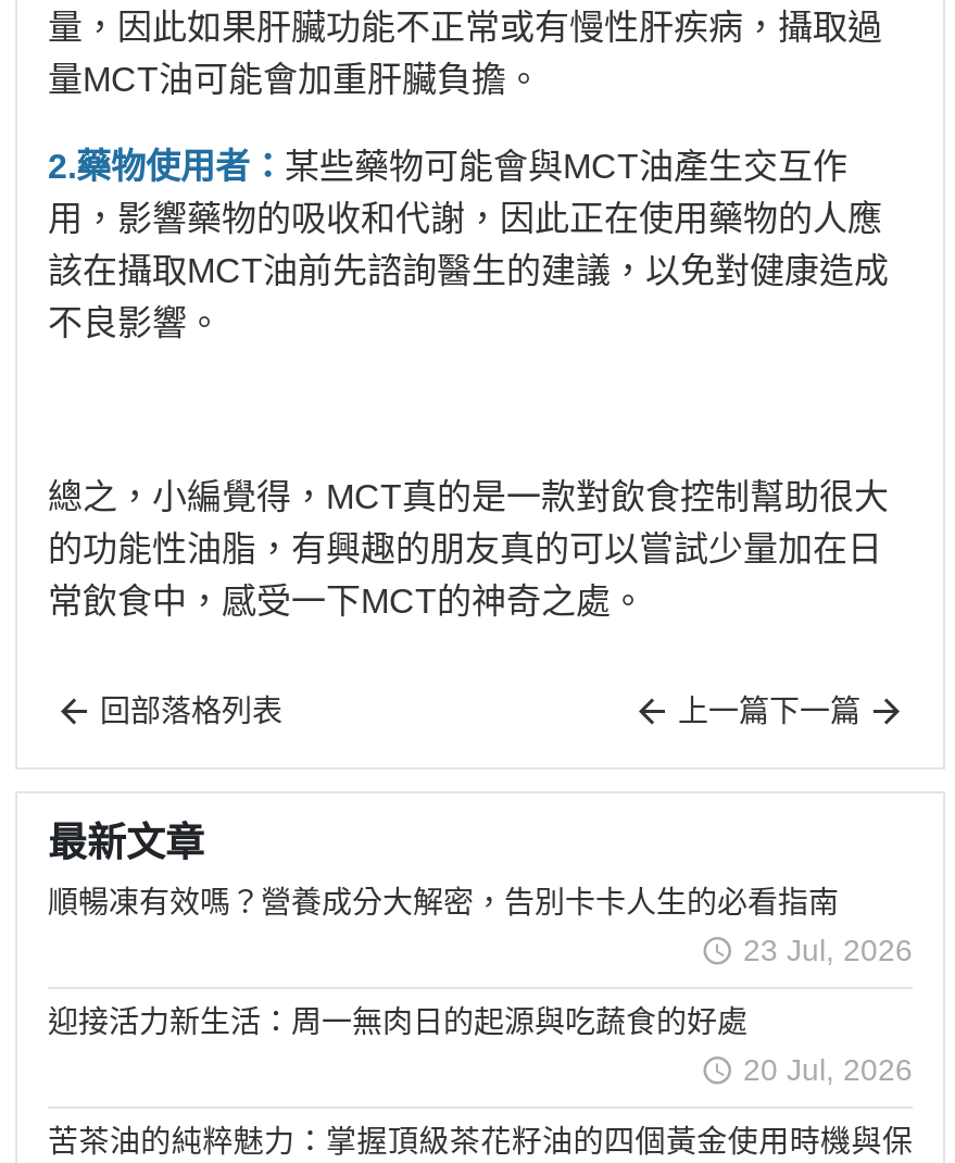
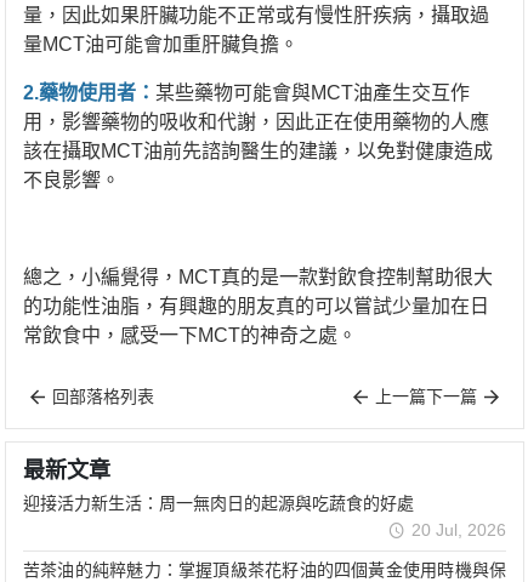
- 順暢凍有效嗎？營養成分大解密，告別卡卡人生的必看指南
- 23 Jul, 2026
